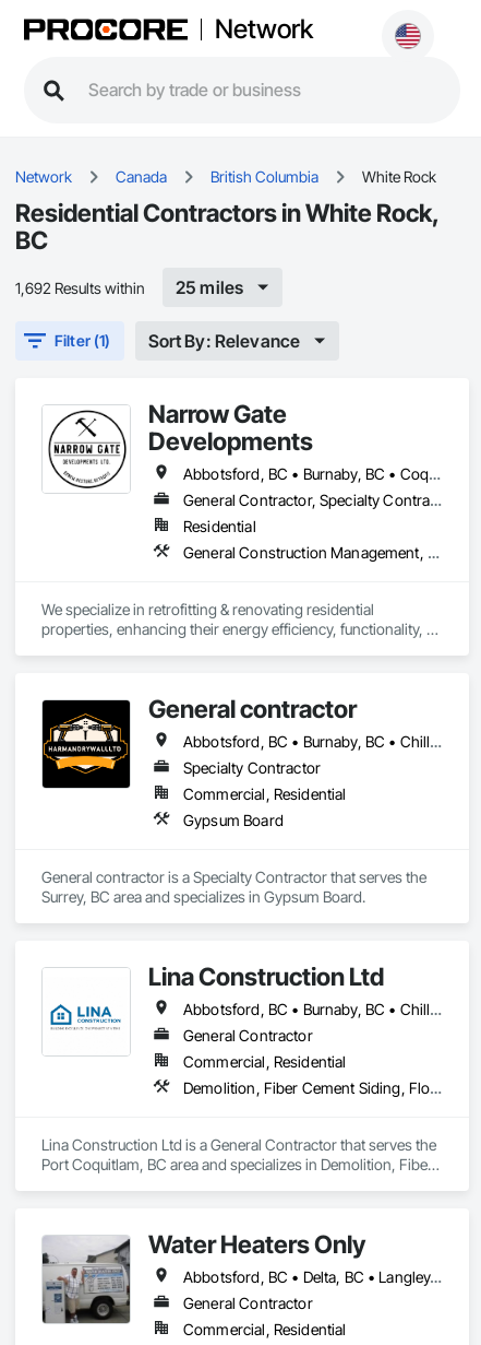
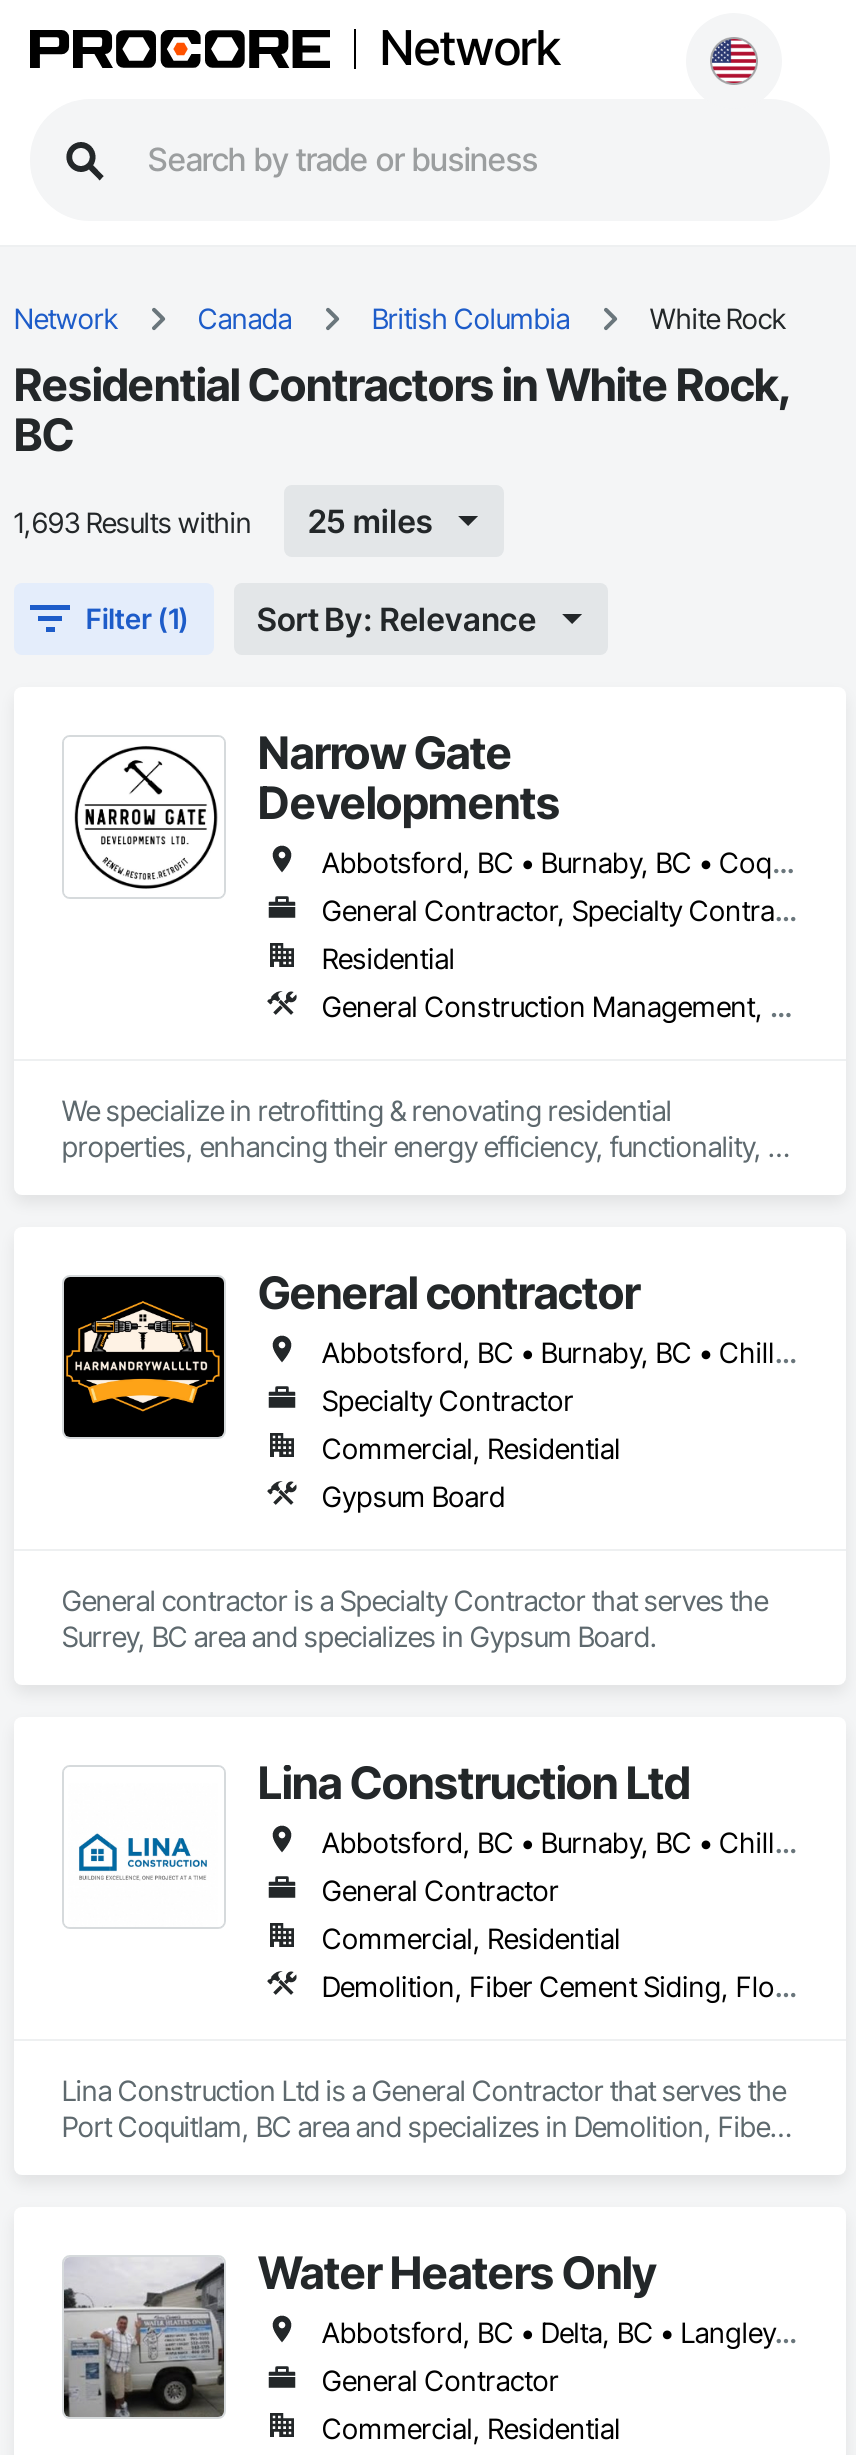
- 1,692 Results within
+ 1,693 Results within
